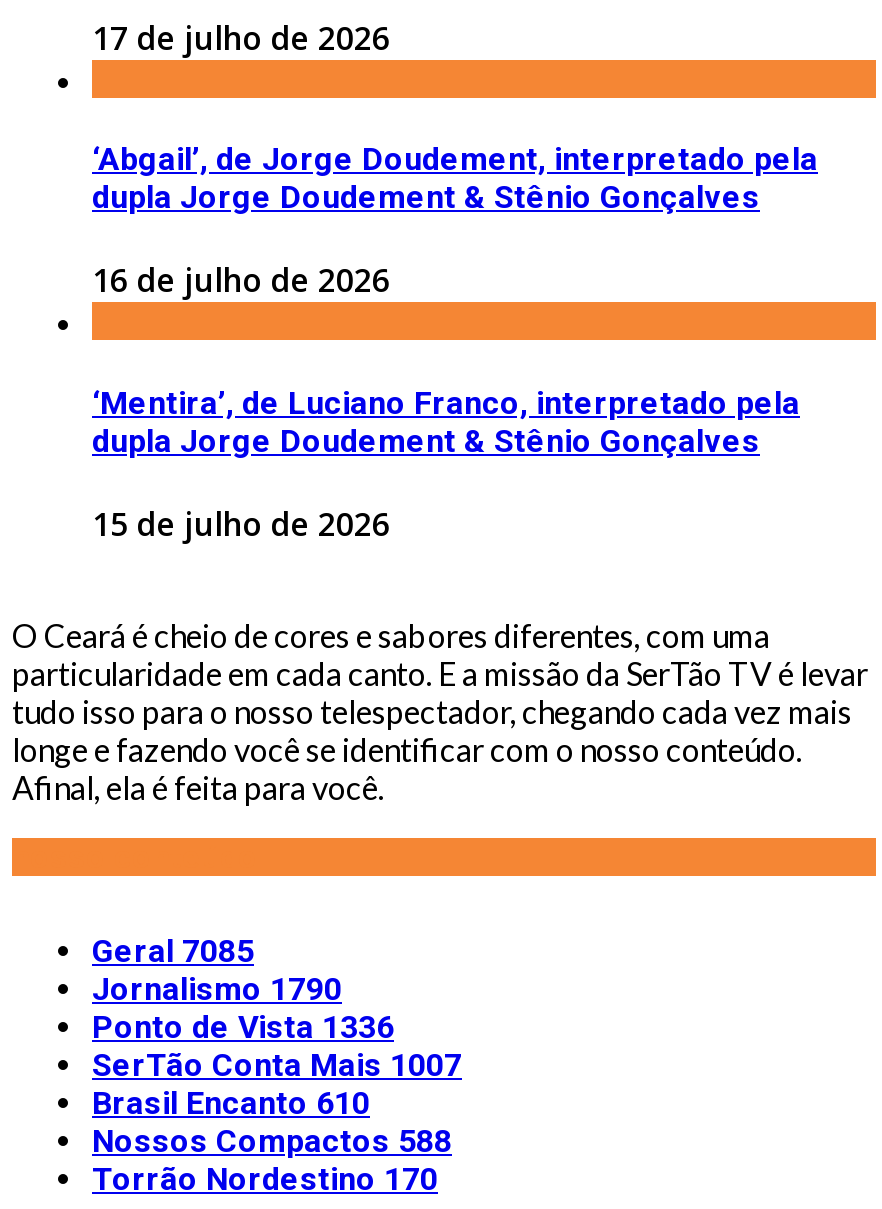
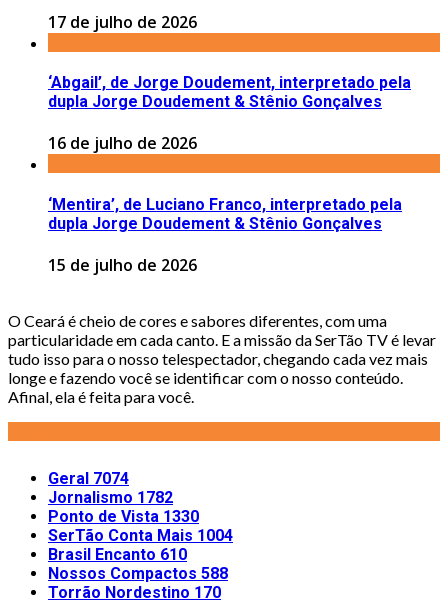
- Geral 7085
+ Geral 7074

- Jornalismo 1790
+ Jornalismo 1782

- Ponto de Vista 1336
+ Ponto de Vista 1330

- SerTão Conta Mais 1007
+ SerTão Conta Mais 1004
